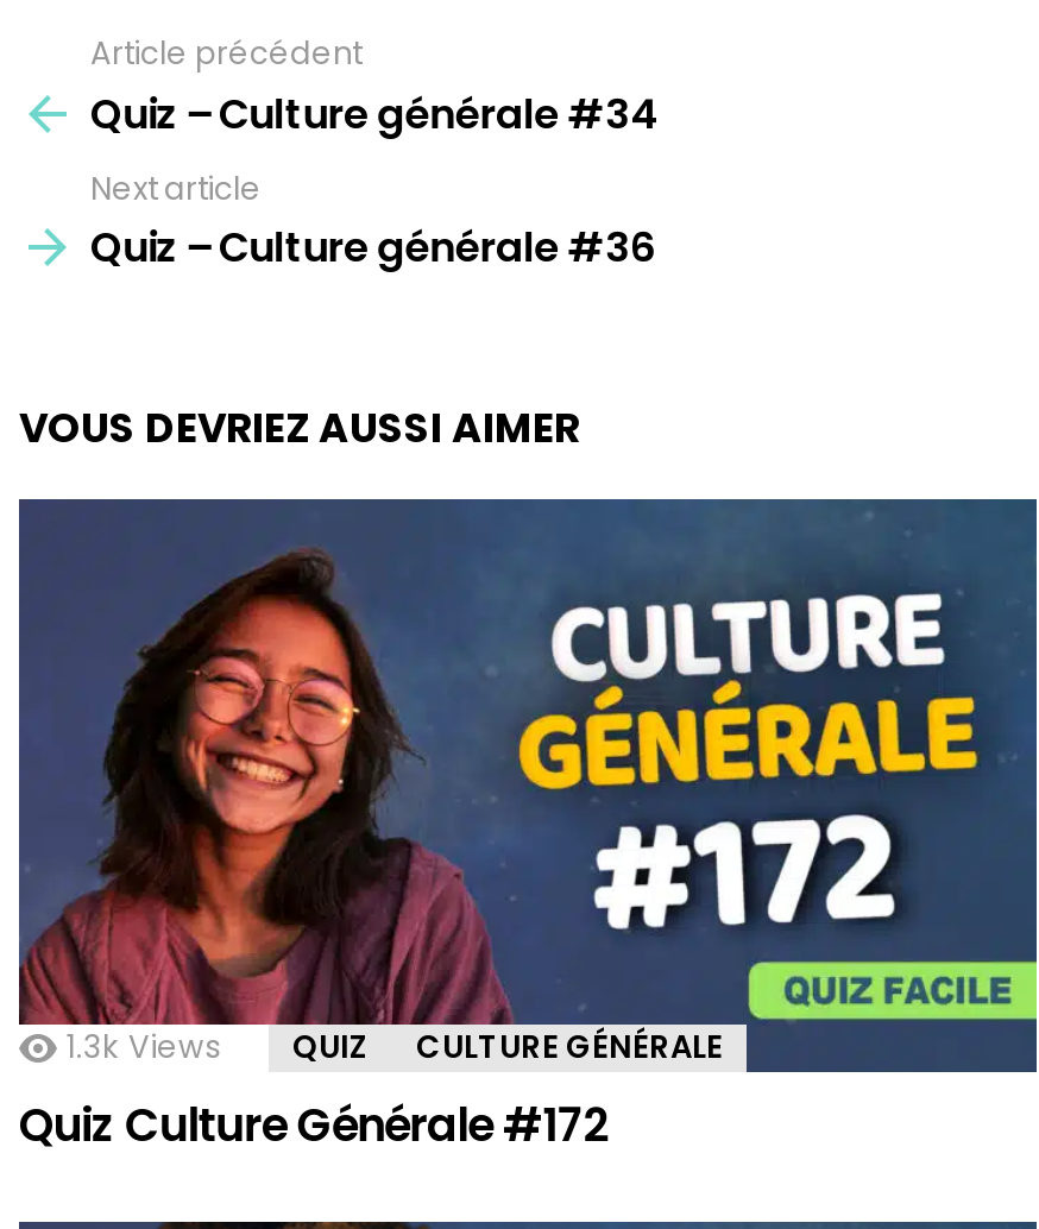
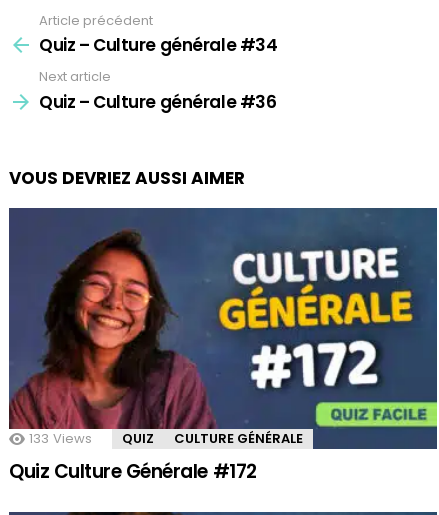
- 1.3k Views QUIZ CULTURE GÉNÉRALE
+ 133 Views QUIZ CULTURE GÉNÉRALE
